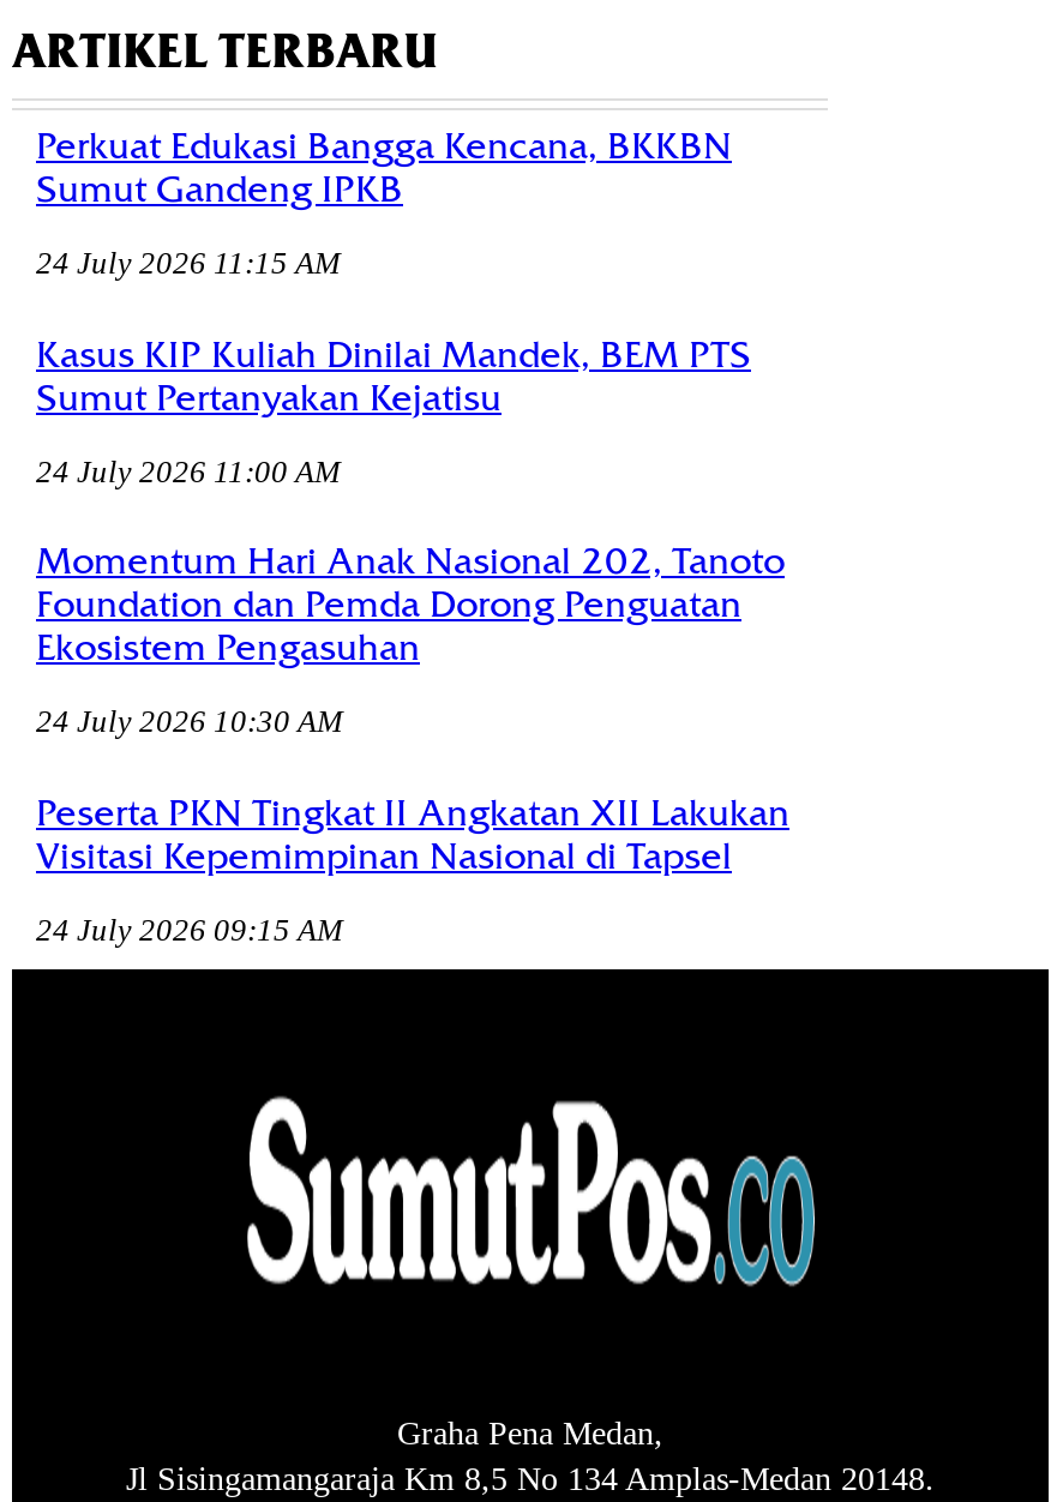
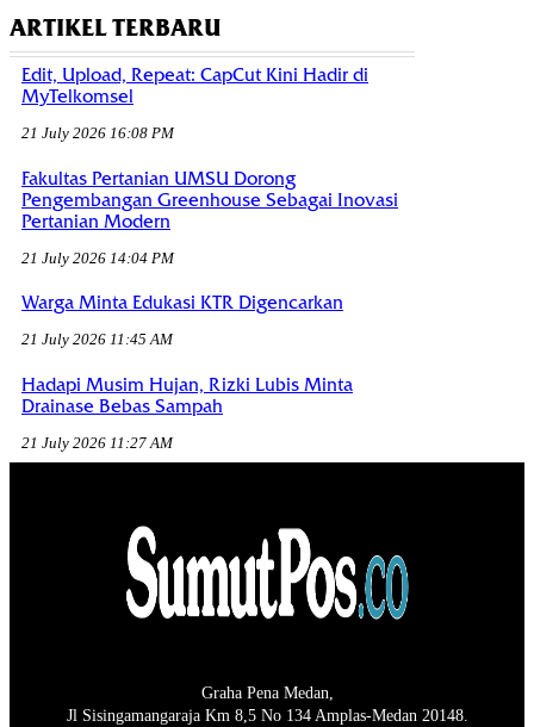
- Perkuat Edukasi Bangga Kencana, BKKBN
- Sumut Gandeng IPKB
+ Edit, Upload, Repeat: CapCut Kini Hadir di
+ MyTelkomsel

- 24 July 2026 11:15 AM
+ 21 July 2026 16:08 PM

- Kasus KIP Kuliah Dinilai Mandek, BEM PTS
- Sumut Pertanyakan Kejatisu
+ Fakultas Pertanian UMSU Dorong
+ Pengembangan Greenhouse Sebagai Inovasi
+ Pertanian Modern

- 24 July 2026 11:00 AM
+ 21 July 2026 14:04 PM

- Momentum Hari Anak Nasional 202, Tanoto
- Foundation dan Pemda Dorong Penguatan
- Ekosistem Pengasuhan
+ Warga Minta Edukasi KTR Digencarkan

- 24 July 2026 10:30 AM
+ 21 July 2026 11:45 AM

- Peserta PKN Tingkat II Angkatan XII Lakukan
- Visitasi Kepemimpinan Nasional di Tapsel
+ Hadapi Musim Hujan, Rizki Lubis Minta
+ Drainase Bebas Sampah

- 24 July 2026 09:15 AM
+ 21 July 2026 11:27 AM
